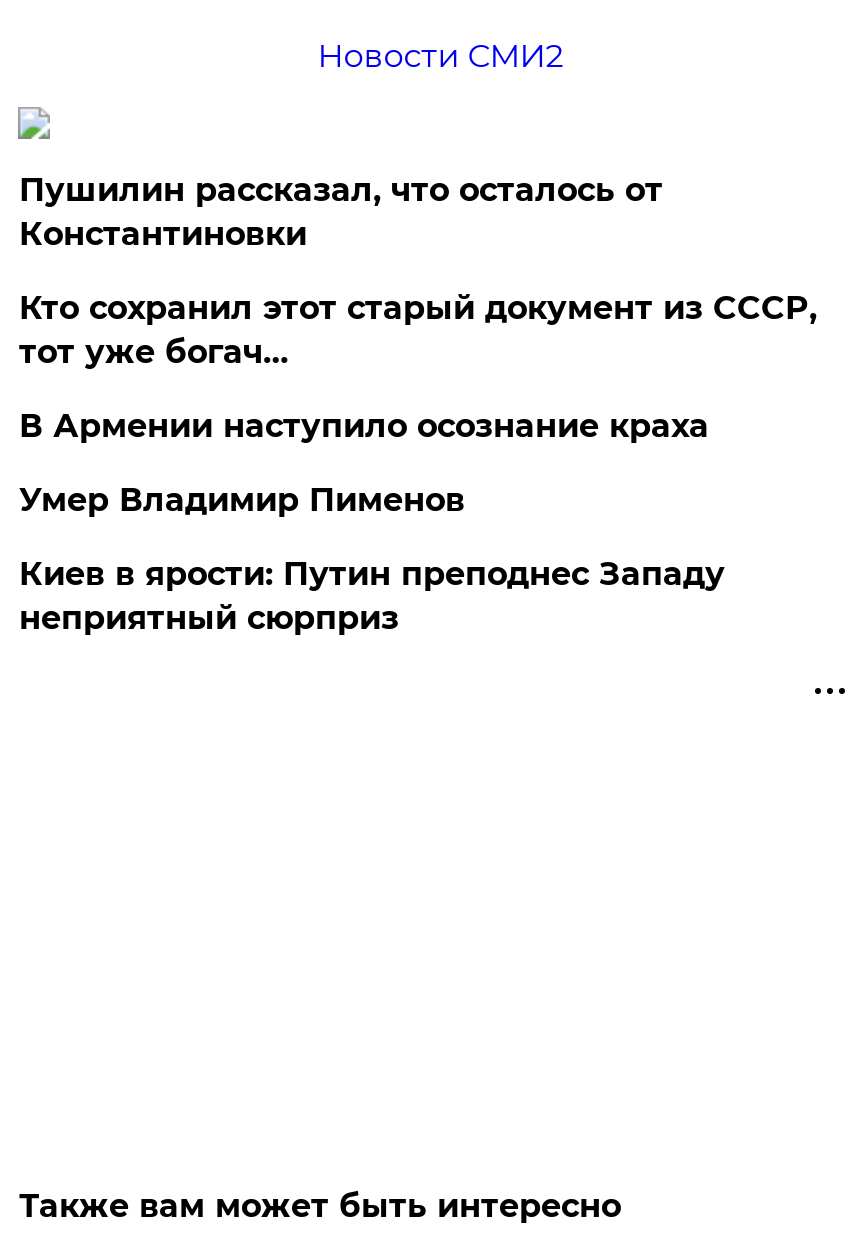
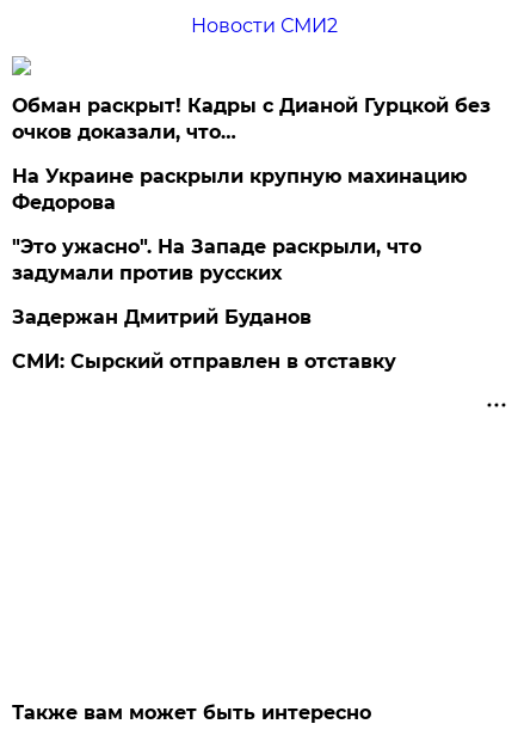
- Пушилин рассказал, что осталось от
- Константиновки
+ Обман раскрыт! Кадры с Дианой Гурцкой без
+ очков доказали, что…

- Кто сохранил этот старый документ из СССР,
- тот уже богач…
+ На Украине раскрыли крупную махинацию
+ Федорова

- В Армении наступило осознание краха
+ "Это ужасно". На Западе раскрыли, что
+ задумали против русских

- Умер Владимир Пименов
+ Задержан Дмитрий Буданов

- Киев в ярости: Путин преподнес Западу
- неприятный сюрприз
+ СМИ: Сырский отправлен в отставку
